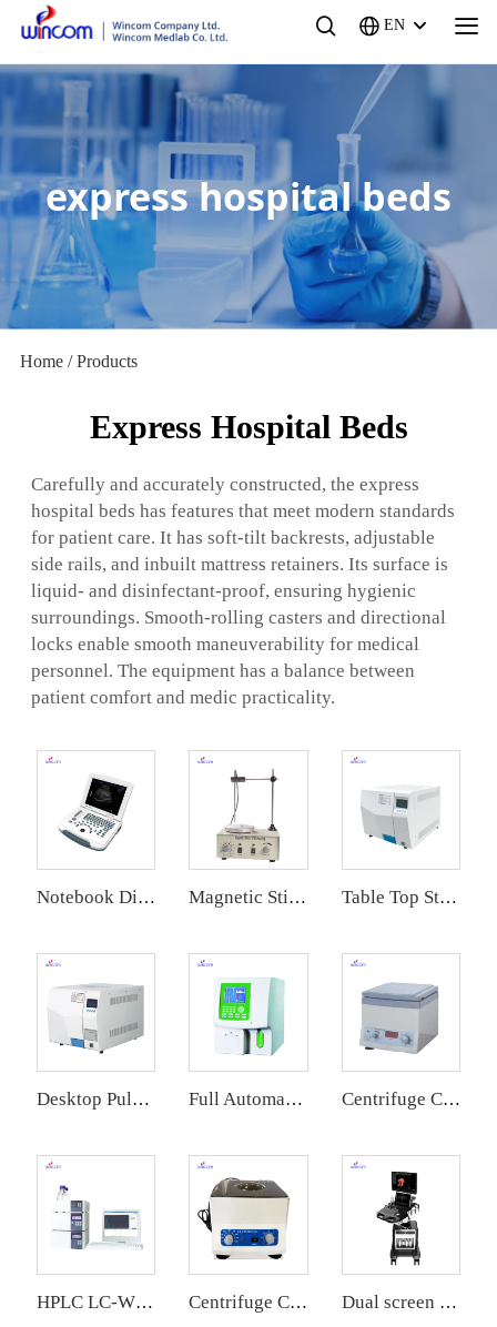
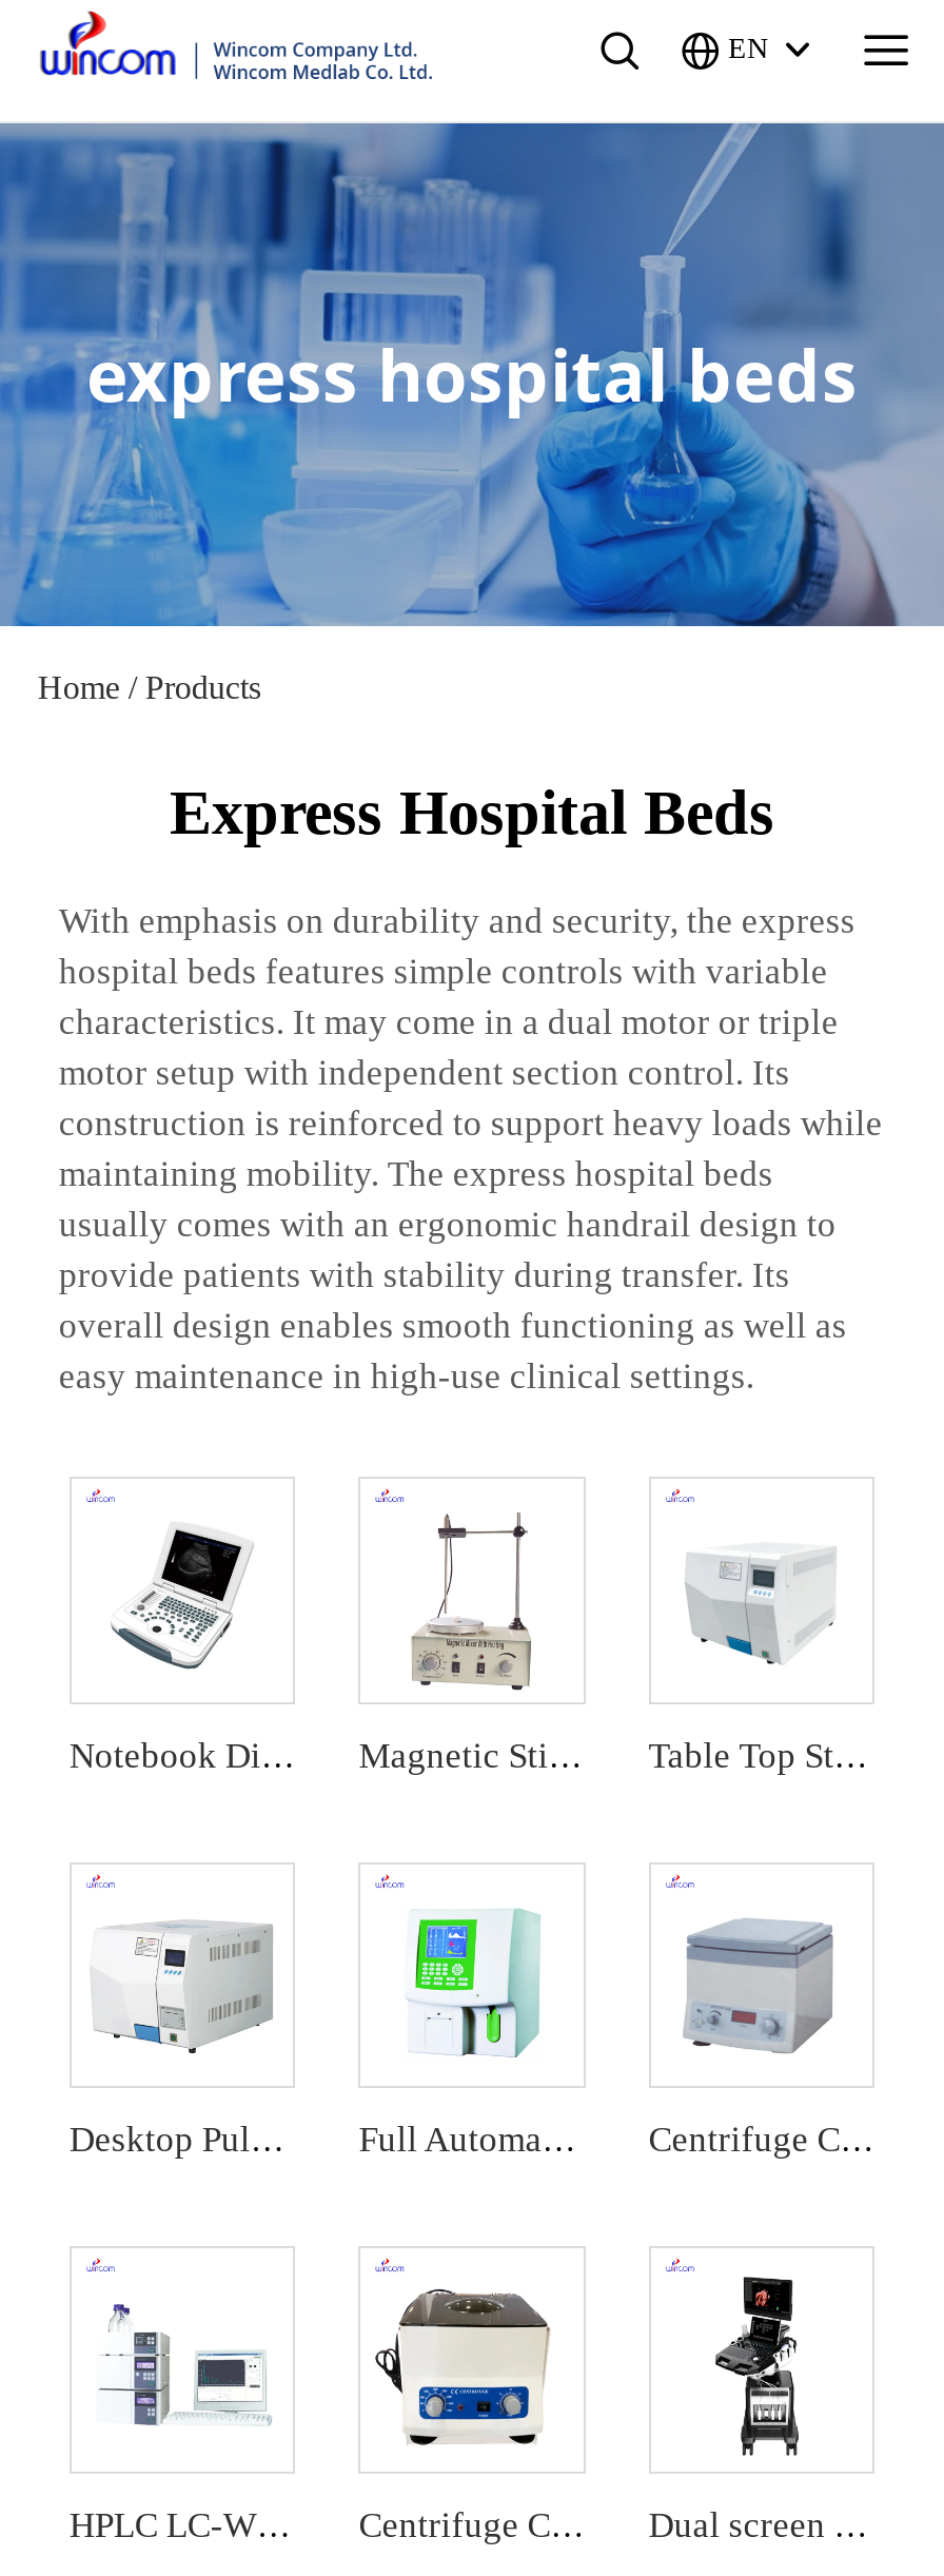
- Carefully and accurately constructed, the express
- hospital beds has features that meet modern standards
- for patient care. It has soft-tilt backrests, adjustable
- side rails, and inbuilt mattress retainers. Its surface is
- liquid- and disinfectant-proof, ensuring hygienic
- surroundings. Smooth-rolling casters and directional
- locks enable smooth maneuverability for medical
- personnel. The equipment has a balance between
- patient comfort and medic practicality.
+ With emphasis on durability and security, the express
+ hospital beds features simple controls with variable
+ characteristics. It may come in a dual motor or triple
+ motor setup with independent section control. Its
+ construction is reinforced to support heavy loads while
+ maintaining mobility. The express hospital beds
+ usually comes with an ergonomic handrail design to
+ provide patients with stability during transfer. Its
+ overall design enables smooth functioning as well as
+ easy maintenance in high-use clinical settings.
